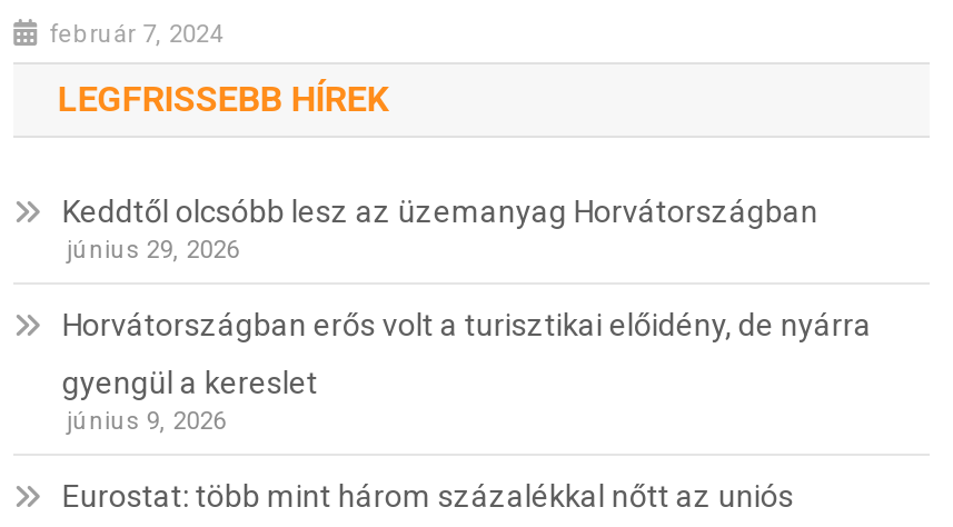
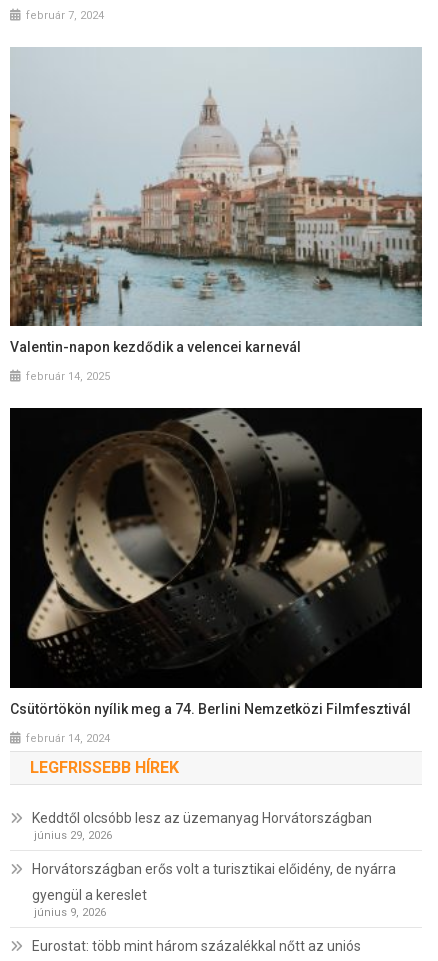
+ [image]
+ Valentin-napon kezdődik a velencei karnevál
+ február 14, 2025

+ [image]
+ Csütörtökön nyílik meg a 74. Berlini Nemzetközi Filmfesztivál
+ február 14, 2024
